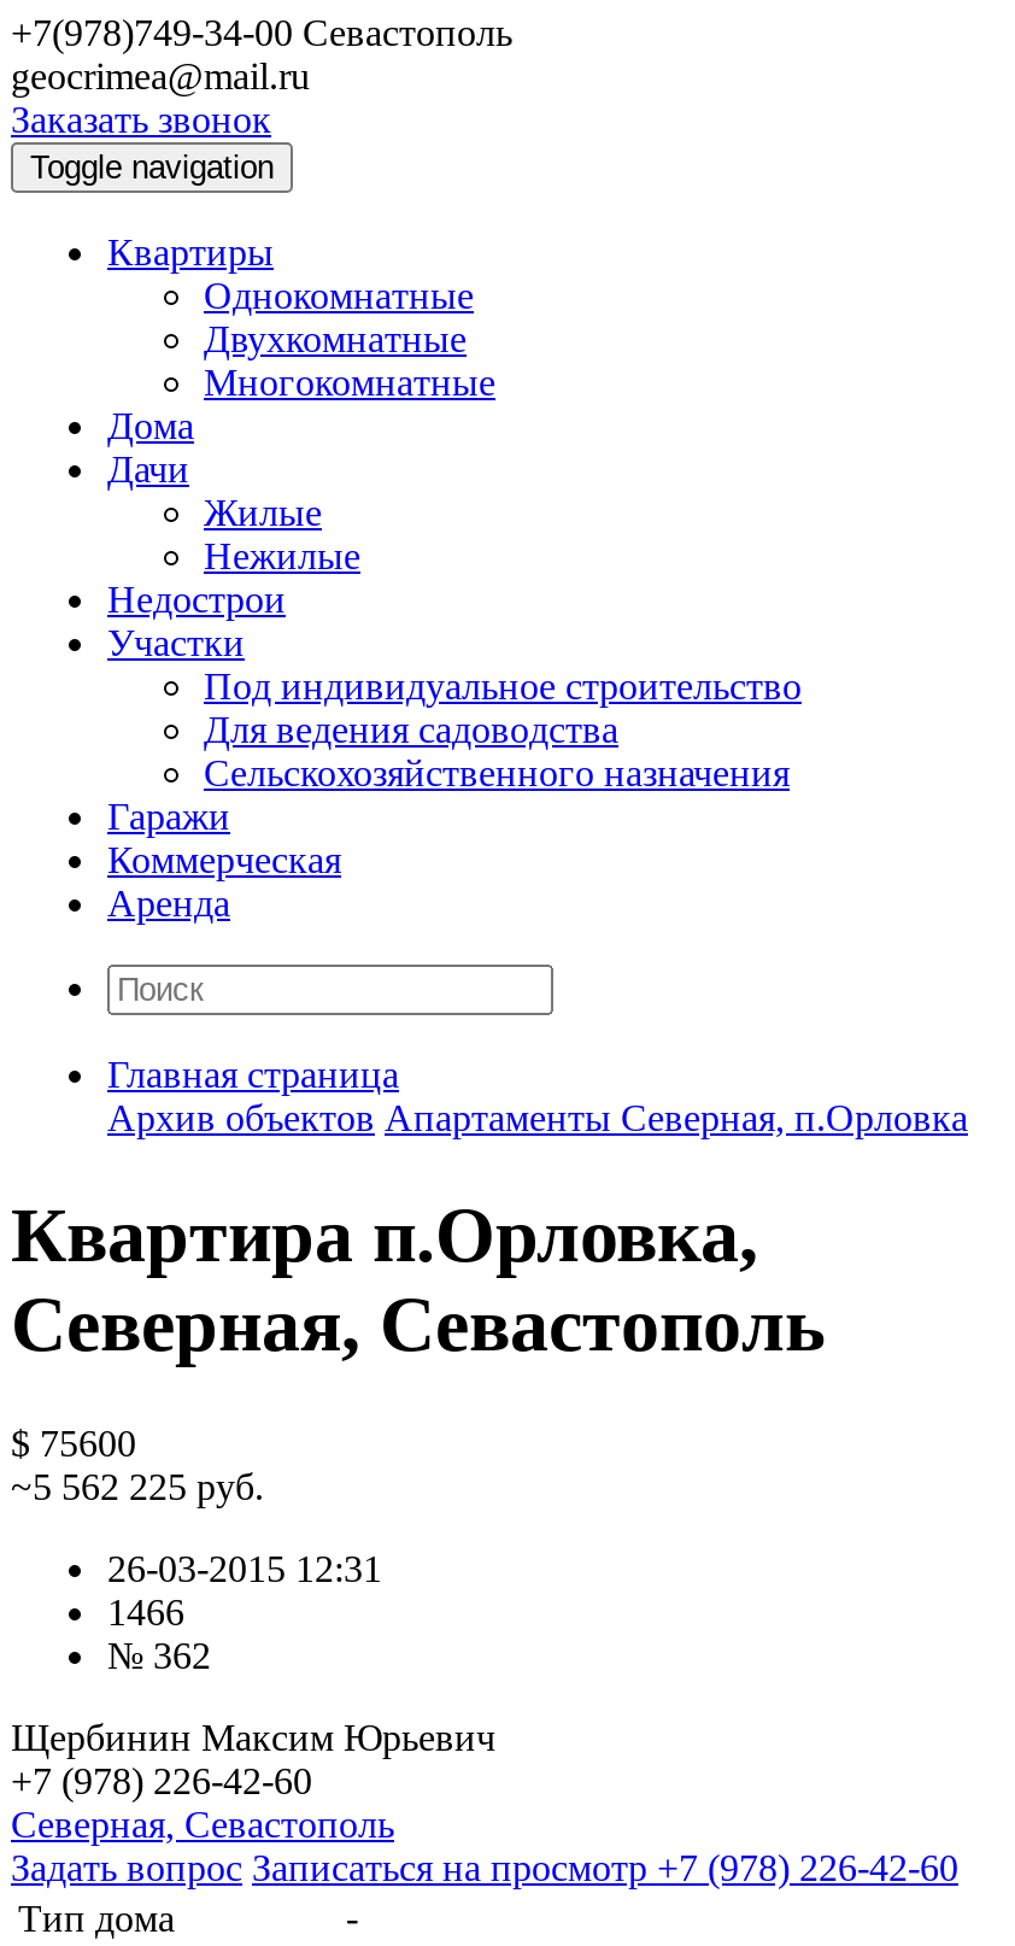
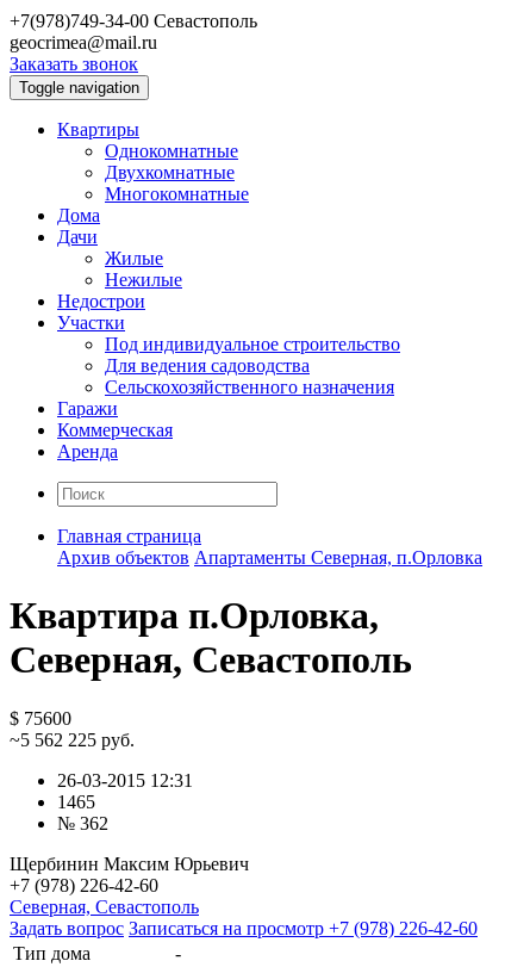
- 1466
+ 1465
